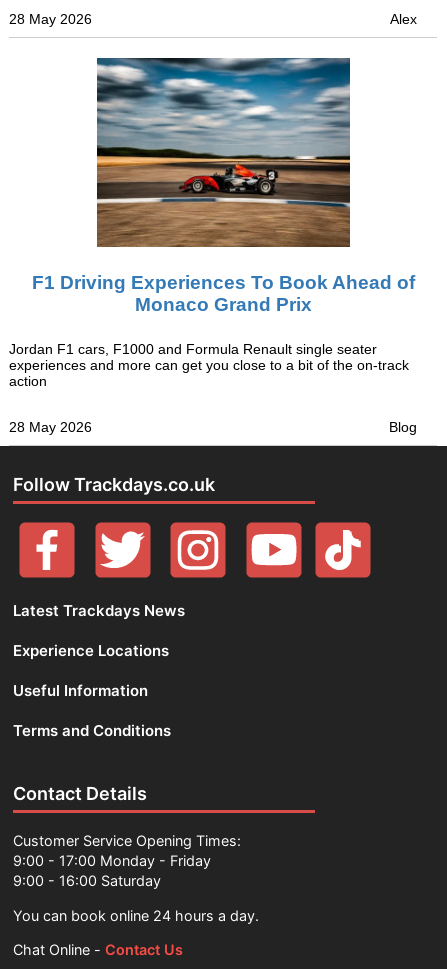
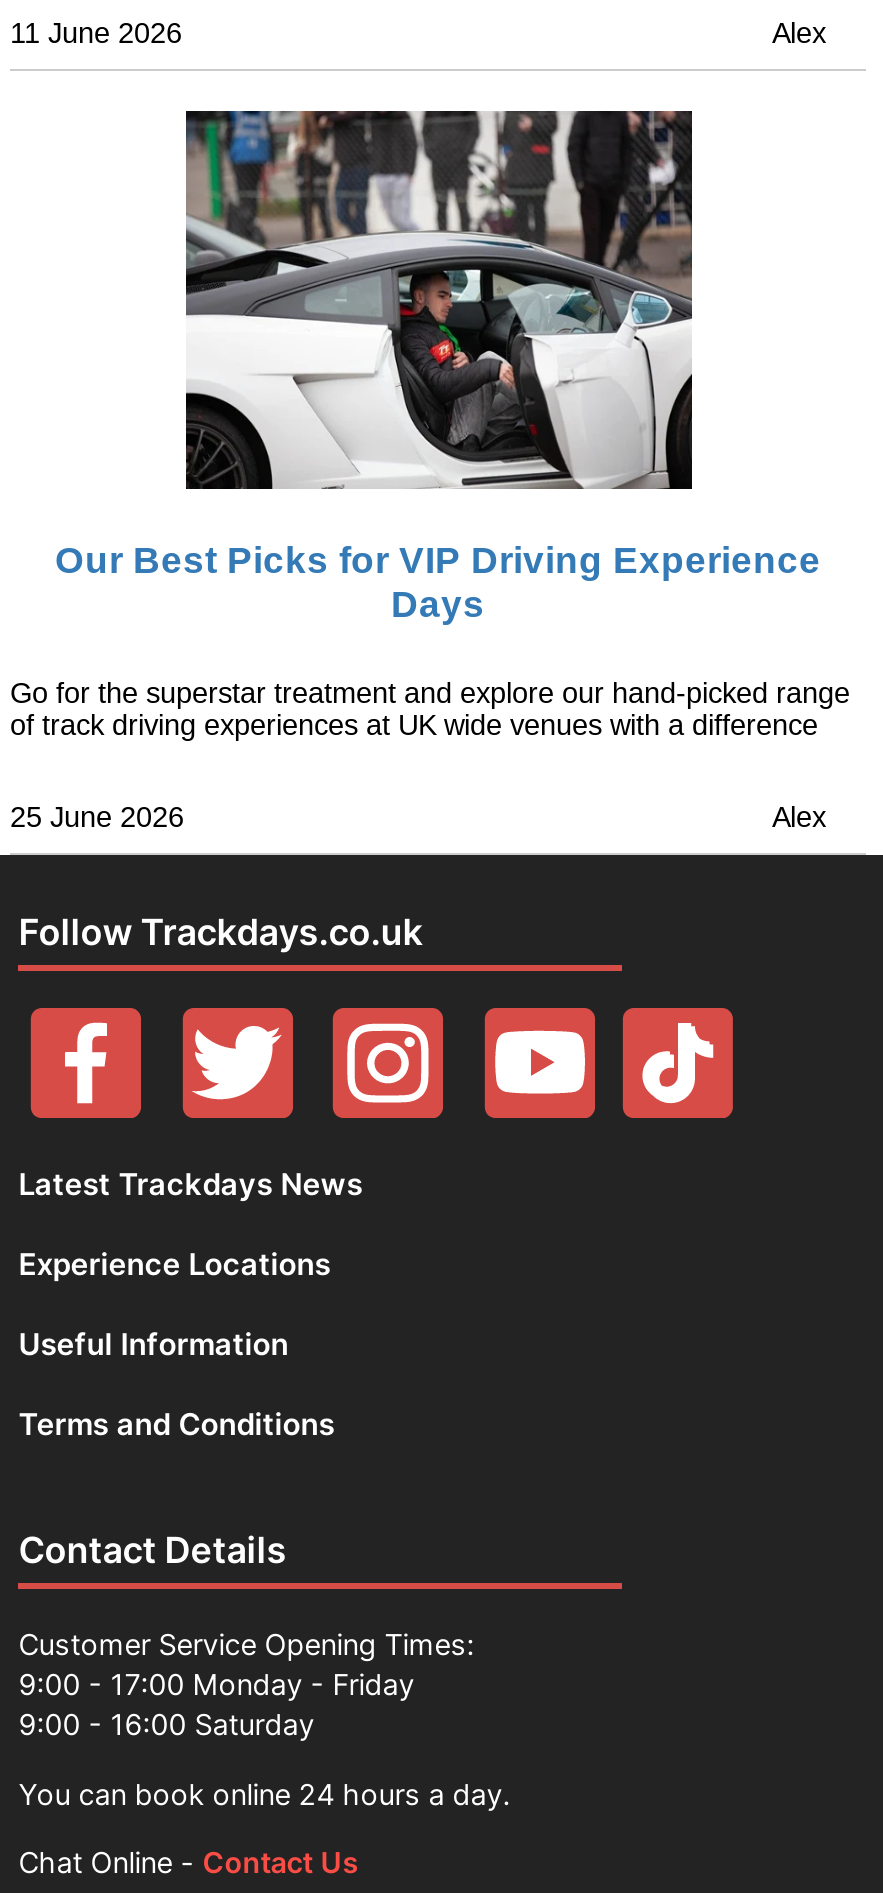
- 28 May 2026
+ 11 June 2026

- [image]
- F1 Driving Experiences To Book Ahead of
- Monaco Grand Prix
+ [image]
+ Our Best Picks for VIP Driving Experience
+ Days

- Jordan F1 cars, F1000 and Formula Renault single seater
- experiences and more can get you close to a bit of the on-track
- action
+ Go for the superstar treatment and explore our hand-picked range
+ of track driving experiences at UK wide venues with a difference

- 28 May 2026
- Blog
+ 25 June 2026
+ Alex
